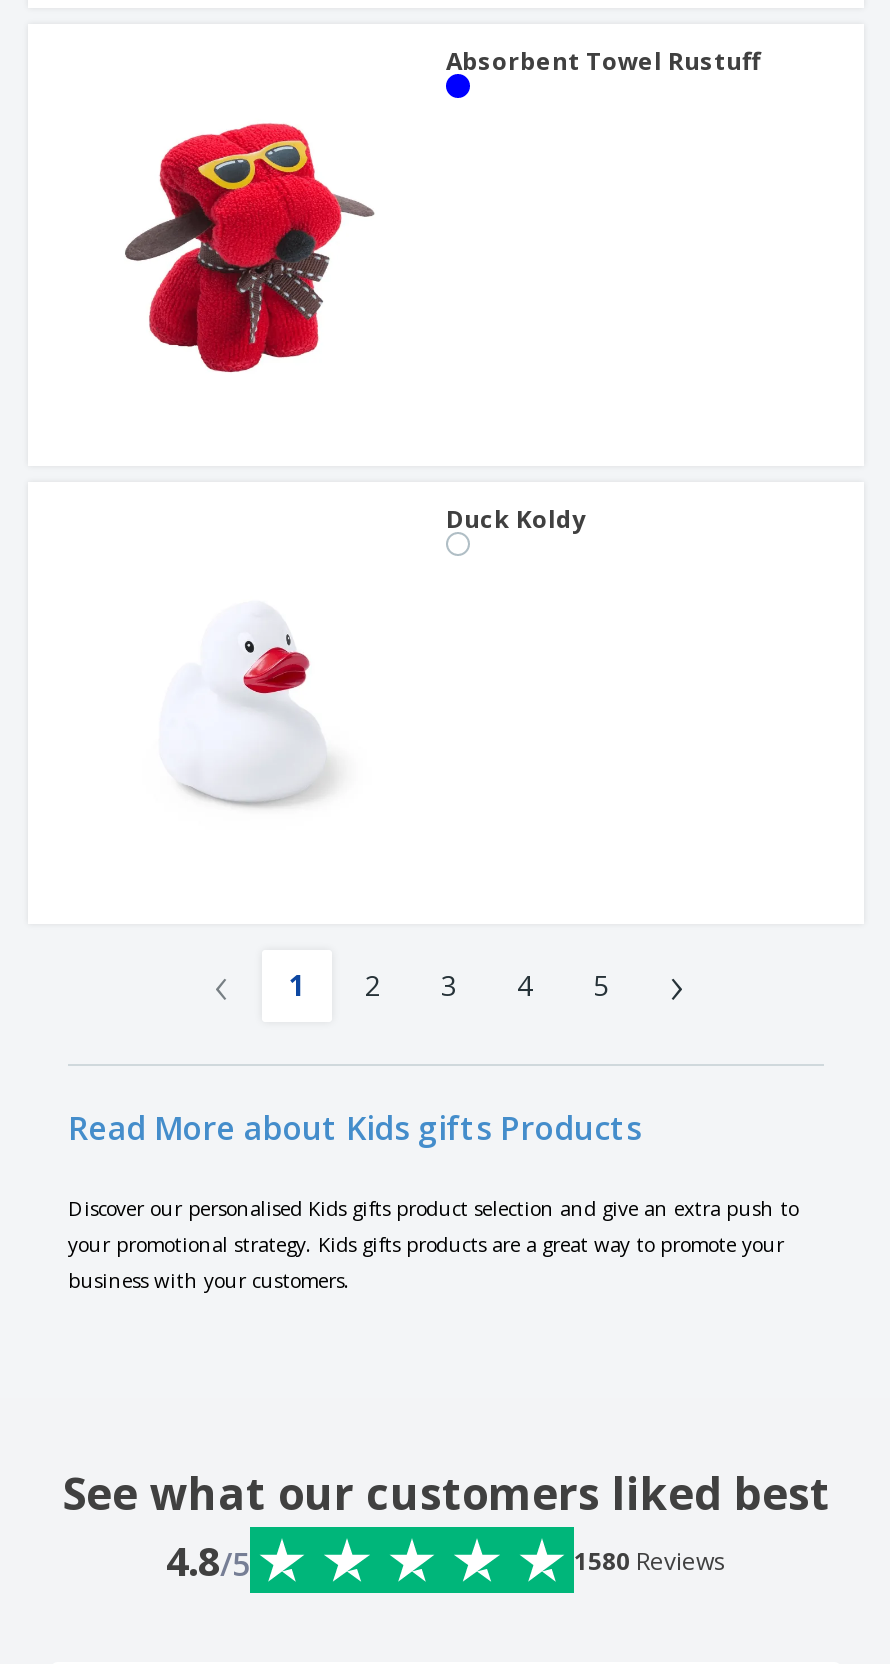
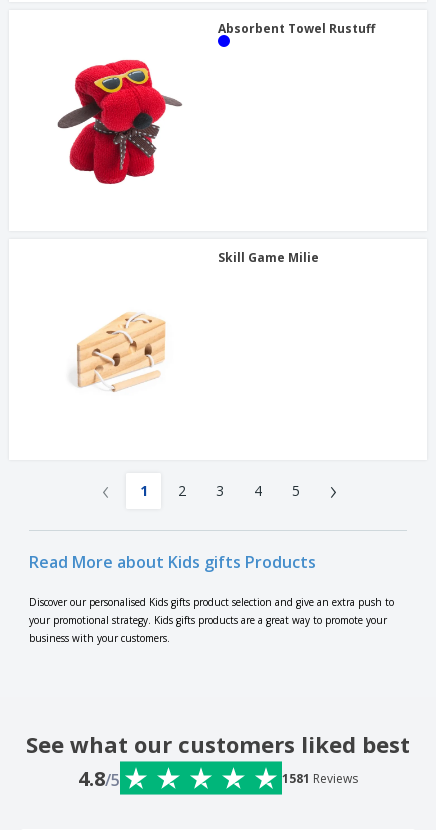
- Duck Koldy
+ Skill Game Milie

- [image]
+ [image]

- 1580 Reviews
+ 1581 Reviews
